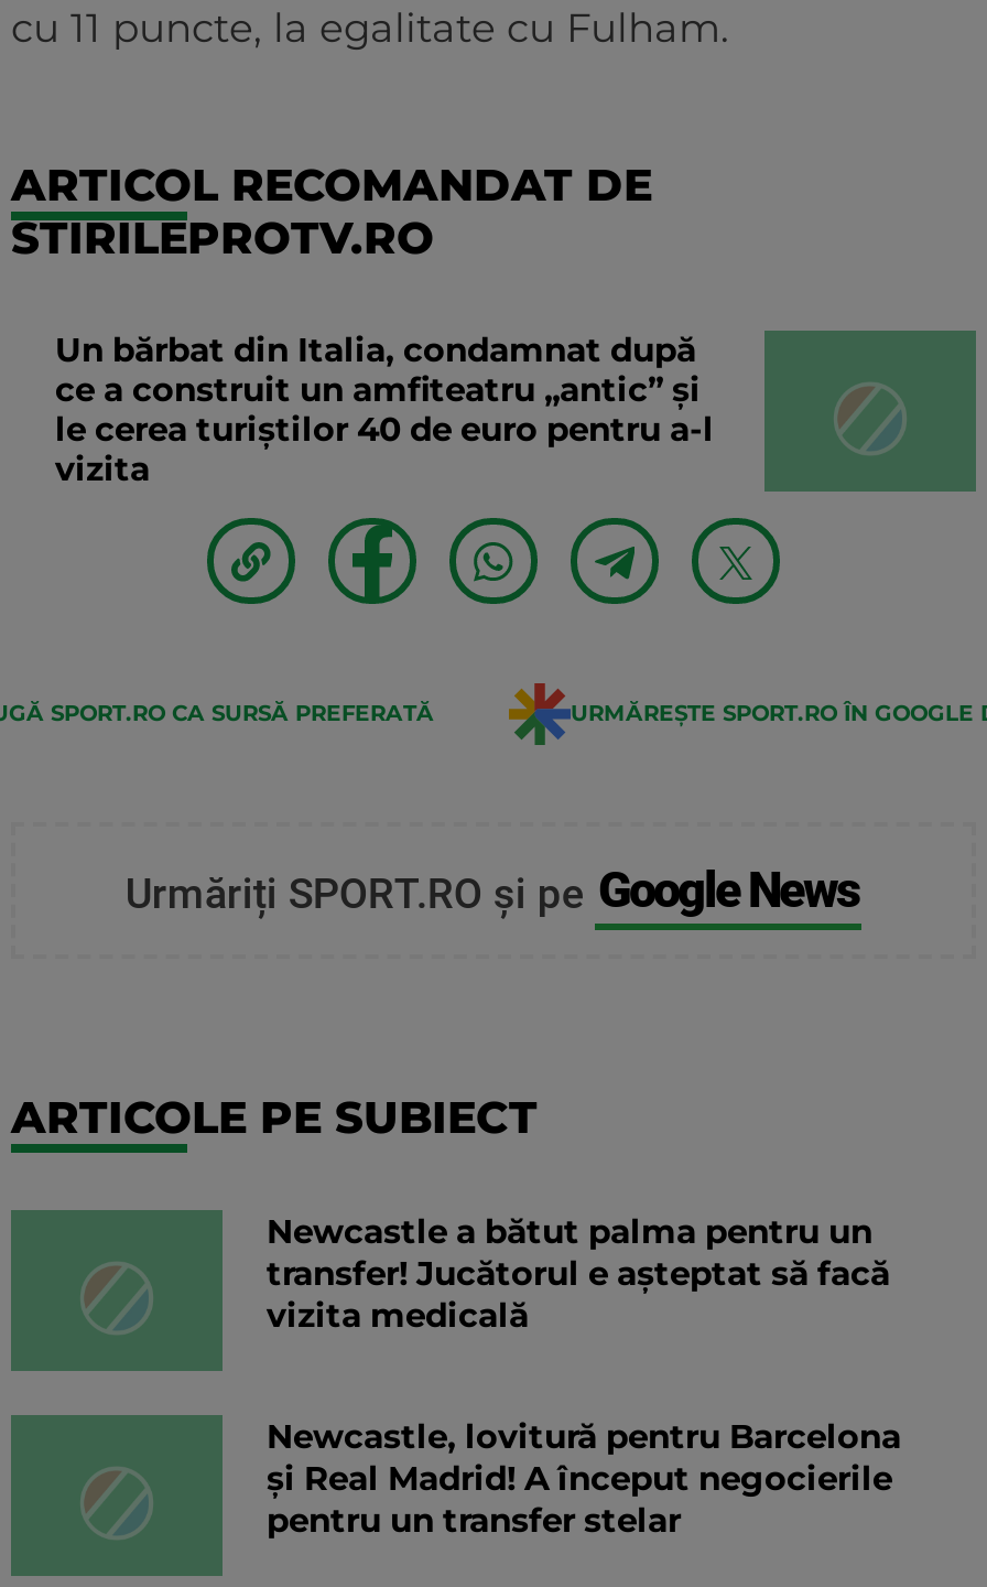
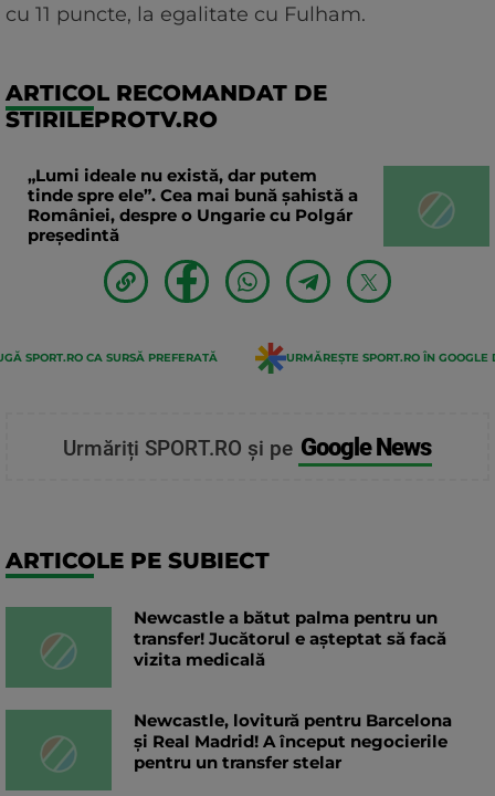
- Un bărbat din Italia, condamnat după
- ce a construit un amfiteatru „antic” și
- le cerea turiștilor 40 de euro pentru a-l
- vizita
+ „Lumi ideale nu există, dar putem
+ tinde spre ele”. Cea mai bună șahistă a
+ României, despre o Ungarie cu Polgár
+ președintă
